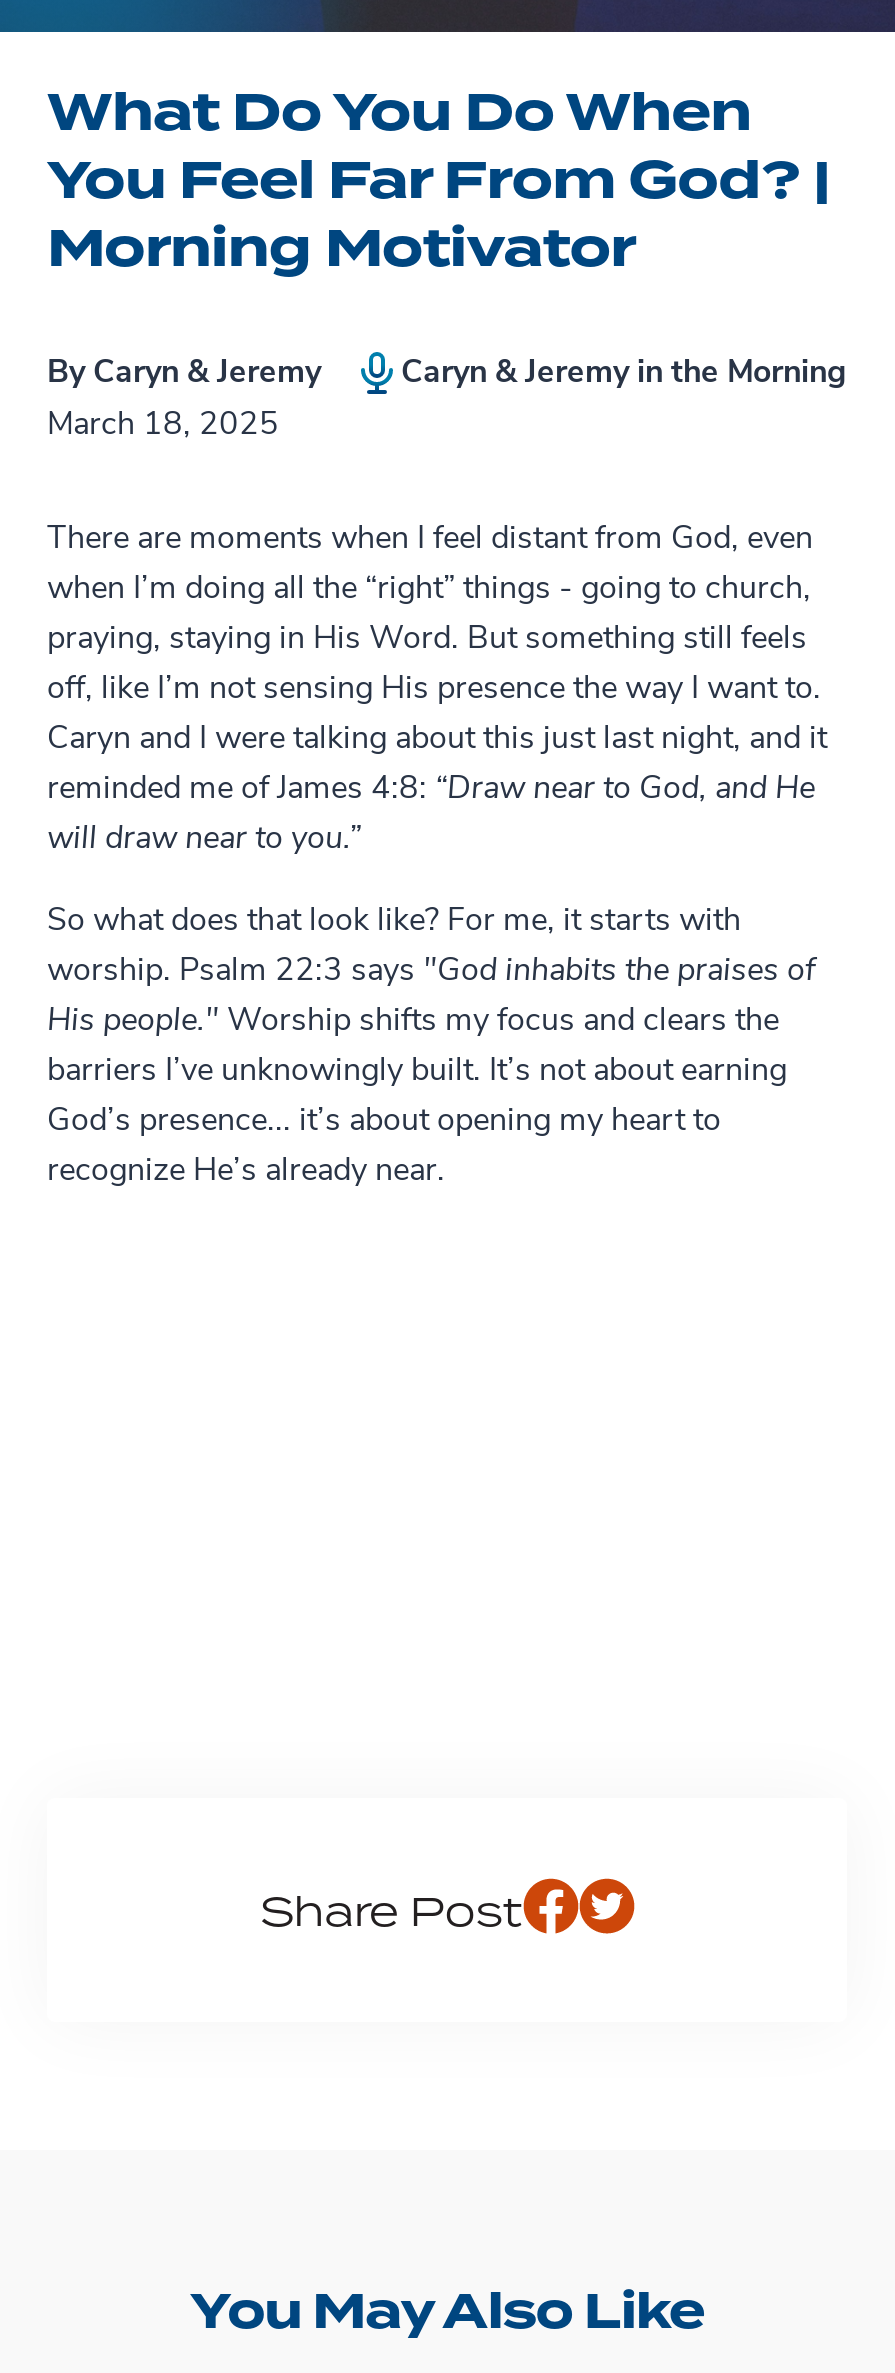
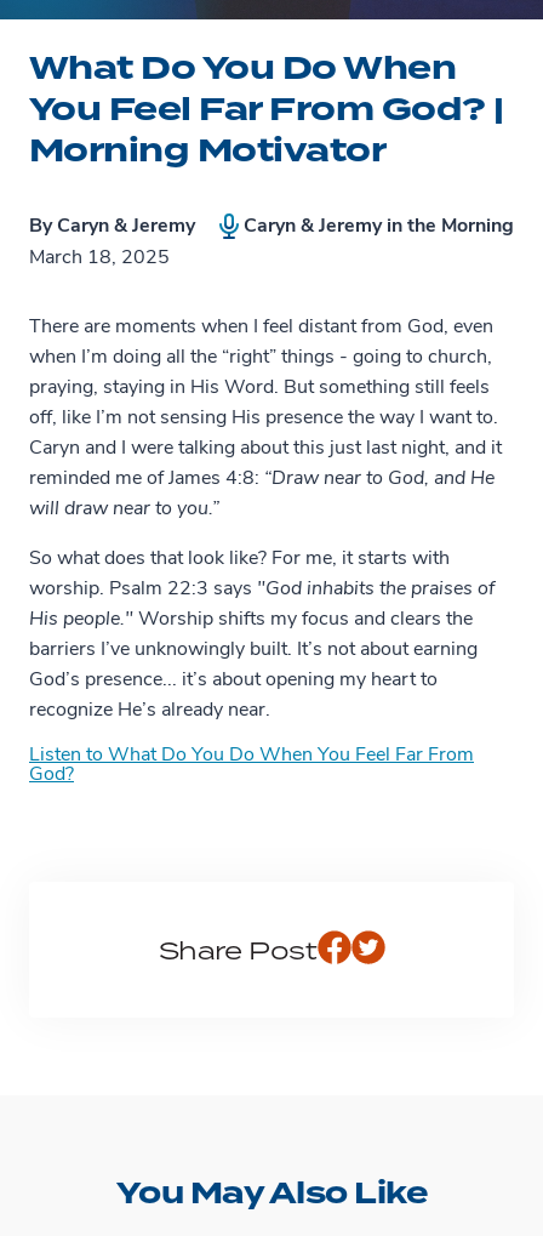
+ Listen to What Do You Do When You Feel Far From
+ God?
